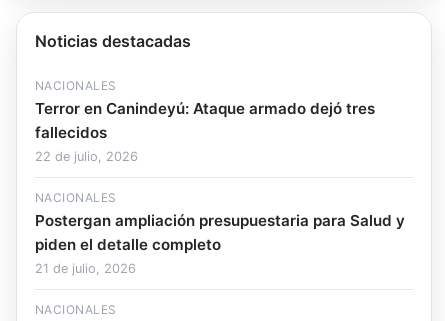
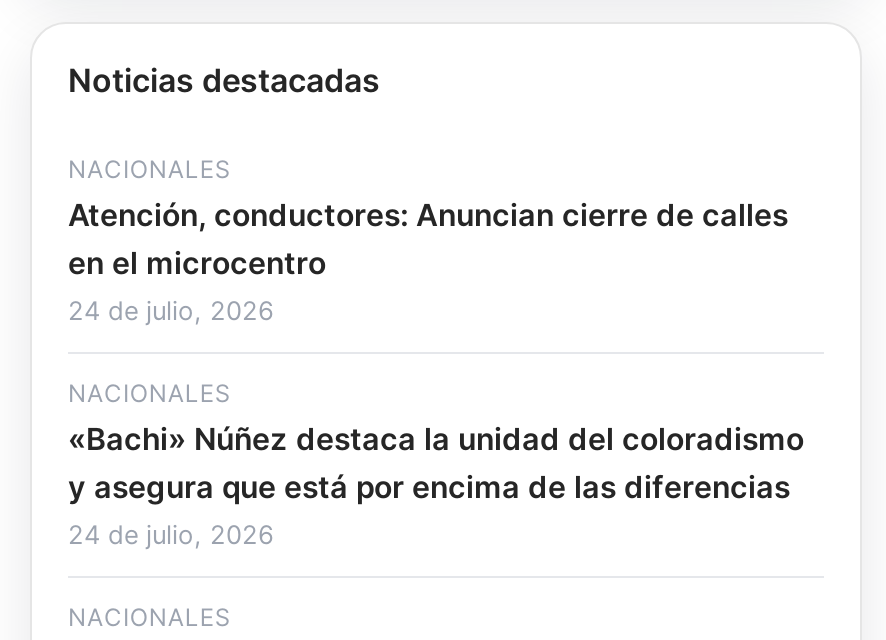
- Terror en Canindeyú: Ataque armado dejó tres
- fallecidos
- 22 de julio, 2026
+ Atención, conductores: Anuncian cierre de calles
+ en el microcentro
+ 24 de julio, 2026

- Postergan ampliación presupuestaria para Salud y
- piden el detalle completo
- 21 de julio, 2026
+ «Bachi» Núñez destaca la unidad del coloradismo
+ y asegura que está por encima de las diferencias
+ 24 de julio, 2026
